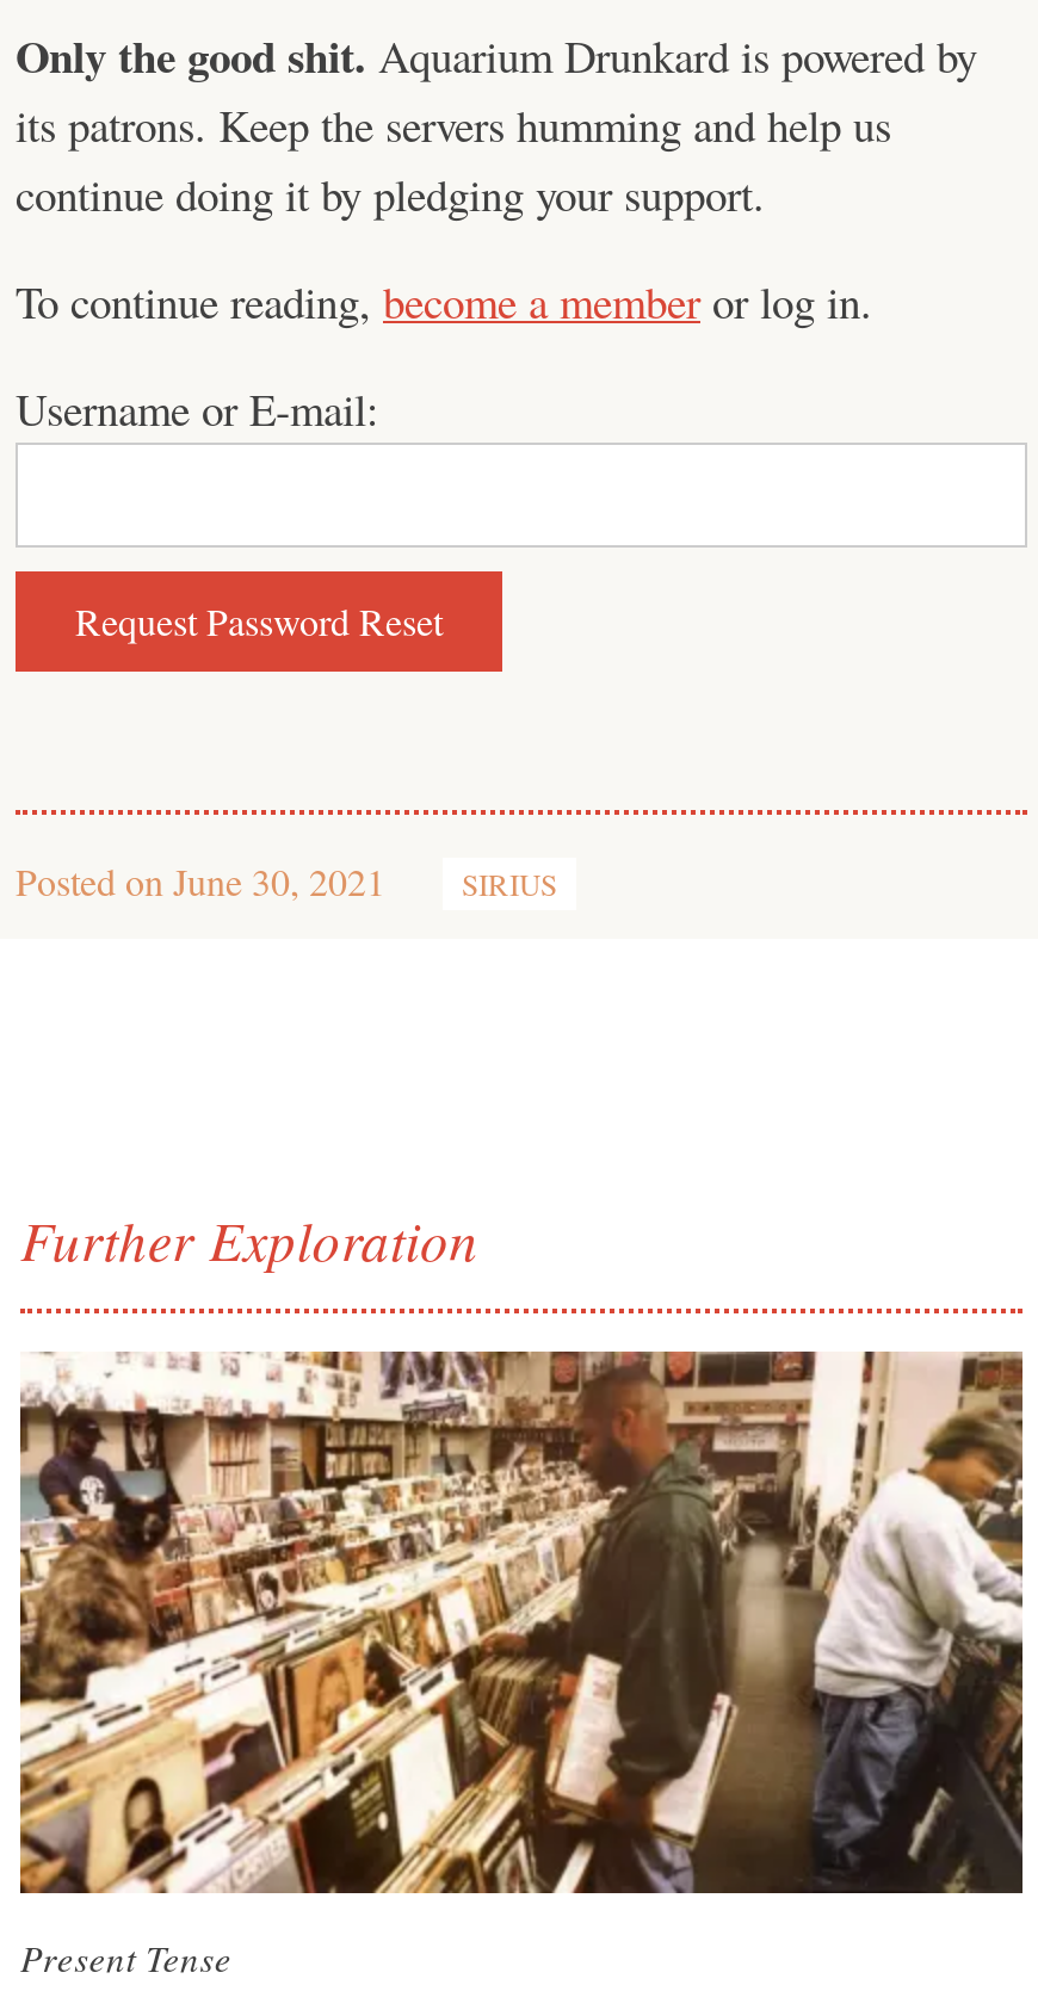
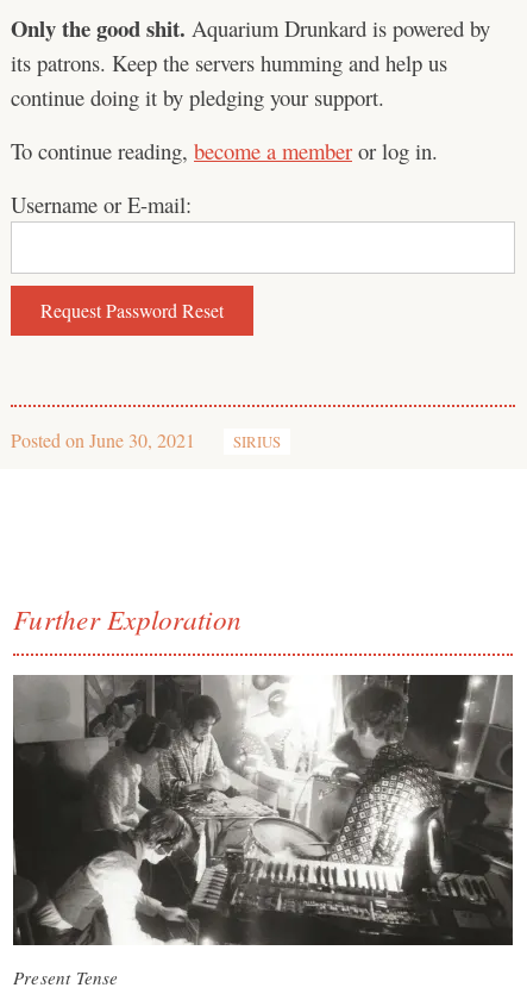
- [image]
+ [image]
